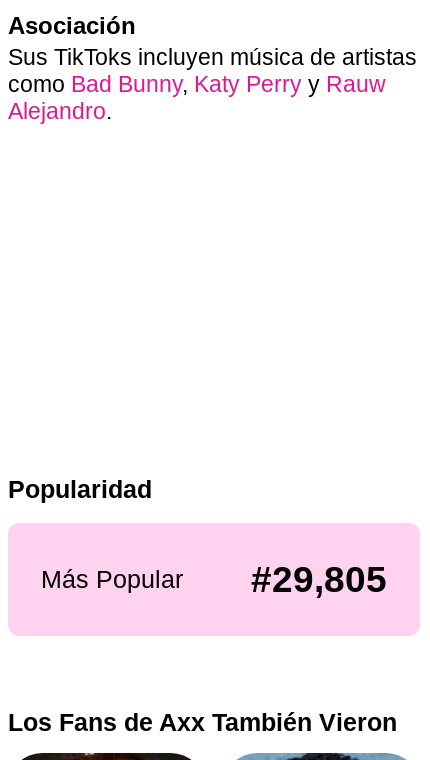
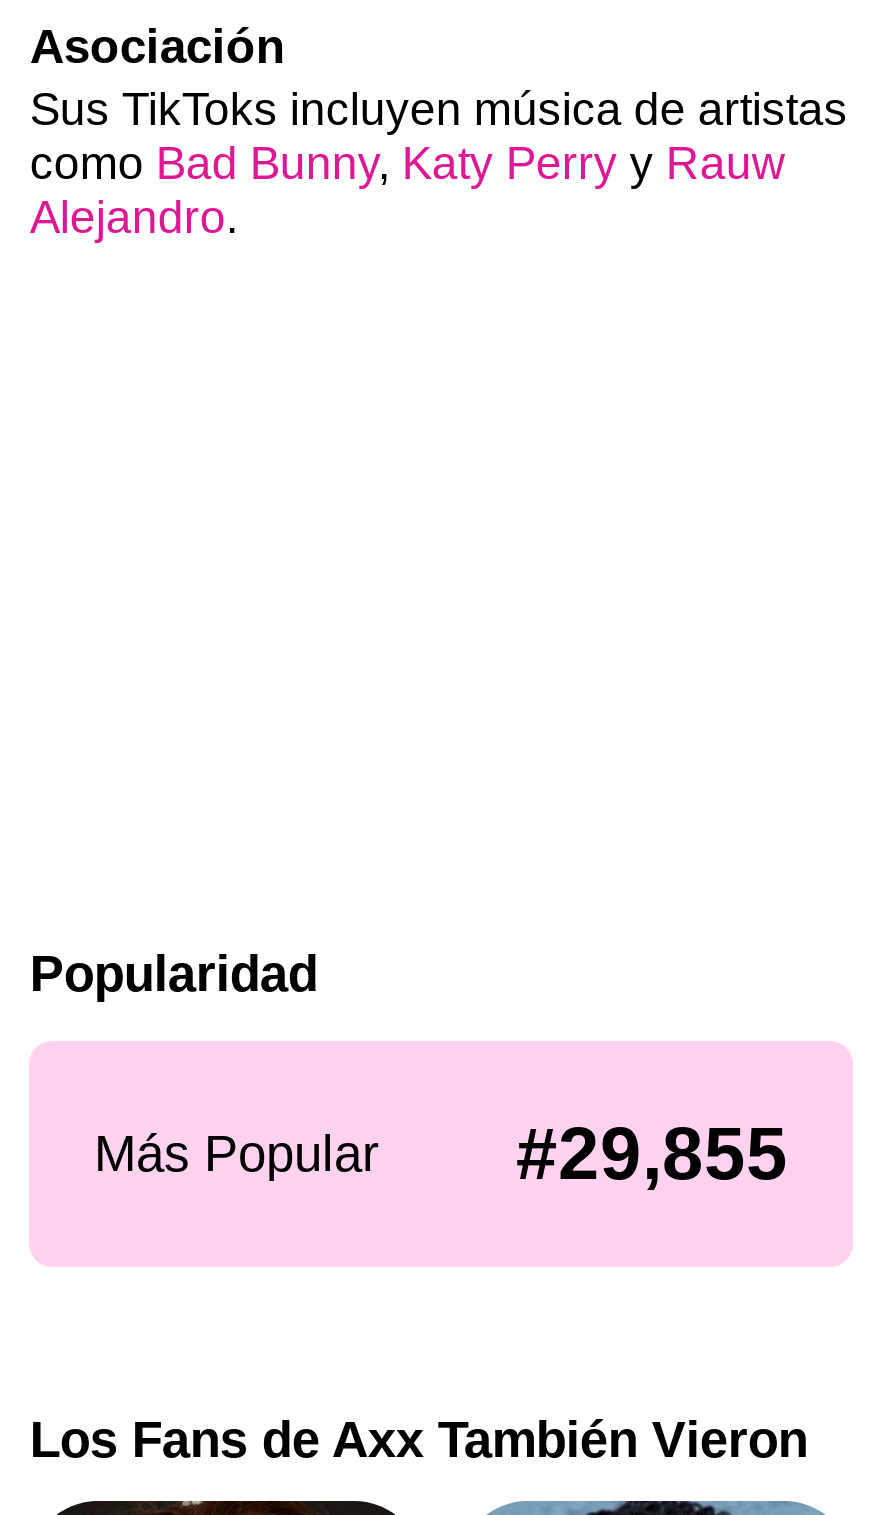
- #29,805
+ #29,855
